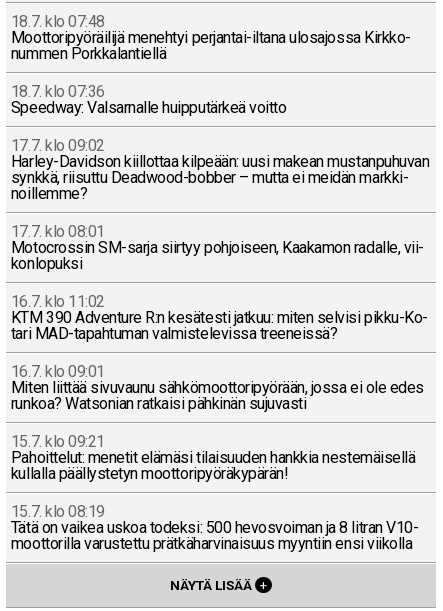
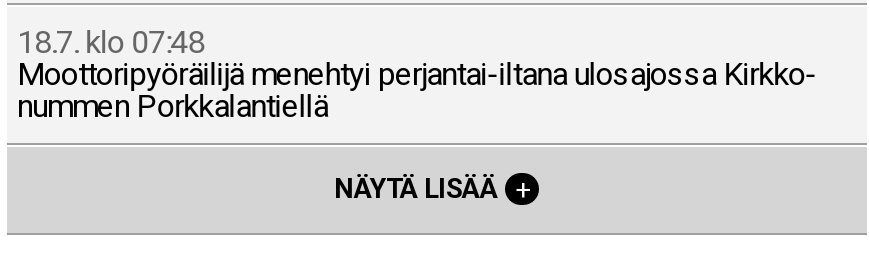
- 18.7. klo 07:36
- Speedway: Valsarnalle huipputärkeä voitto
- 17.7. klo 09:02
- Harley-Davidson kiillottaa kilpeään: uusi makean mustanpuhuvan
- synkkä, riisuttu Deadwood-bobber – mutta ei meidän markki
- noillemme?
- 17.7. klo 08:01
- Motocrossin SM-sarja siirtyy pohjoiseen, Kaakamon radalle, vii
- konlopuksi
- 16.7. klo 11:02
- KTM 390 Adventure R:n kesätesti jatkuu: miten selvisi pikku-Ko
- tari MAD-tapahtuman valmistelevissa treeneissä?
- 16.7. klo 09:01
- Miten liittää sivuvaunu sähkömoottoripyörään, jossa ei ole edes
- runkoa? Watsonian ratkaisi pähkinän sujuvasti
- 15.7. klo 09:21
- Pahoittelut: menetit elämäsi tilaisuuden hankkia nestemäisellä
- kullalla päällystetyn moottoripyöräkypärän!
- 15.7. klo 08:19
- Tätä on vaikea uskoa todeksi: 500 hevosvoiman ja 8 litran V10-
- moottorilla varustettu prätkäharvinaisuus myyntiin ensi viikolla
